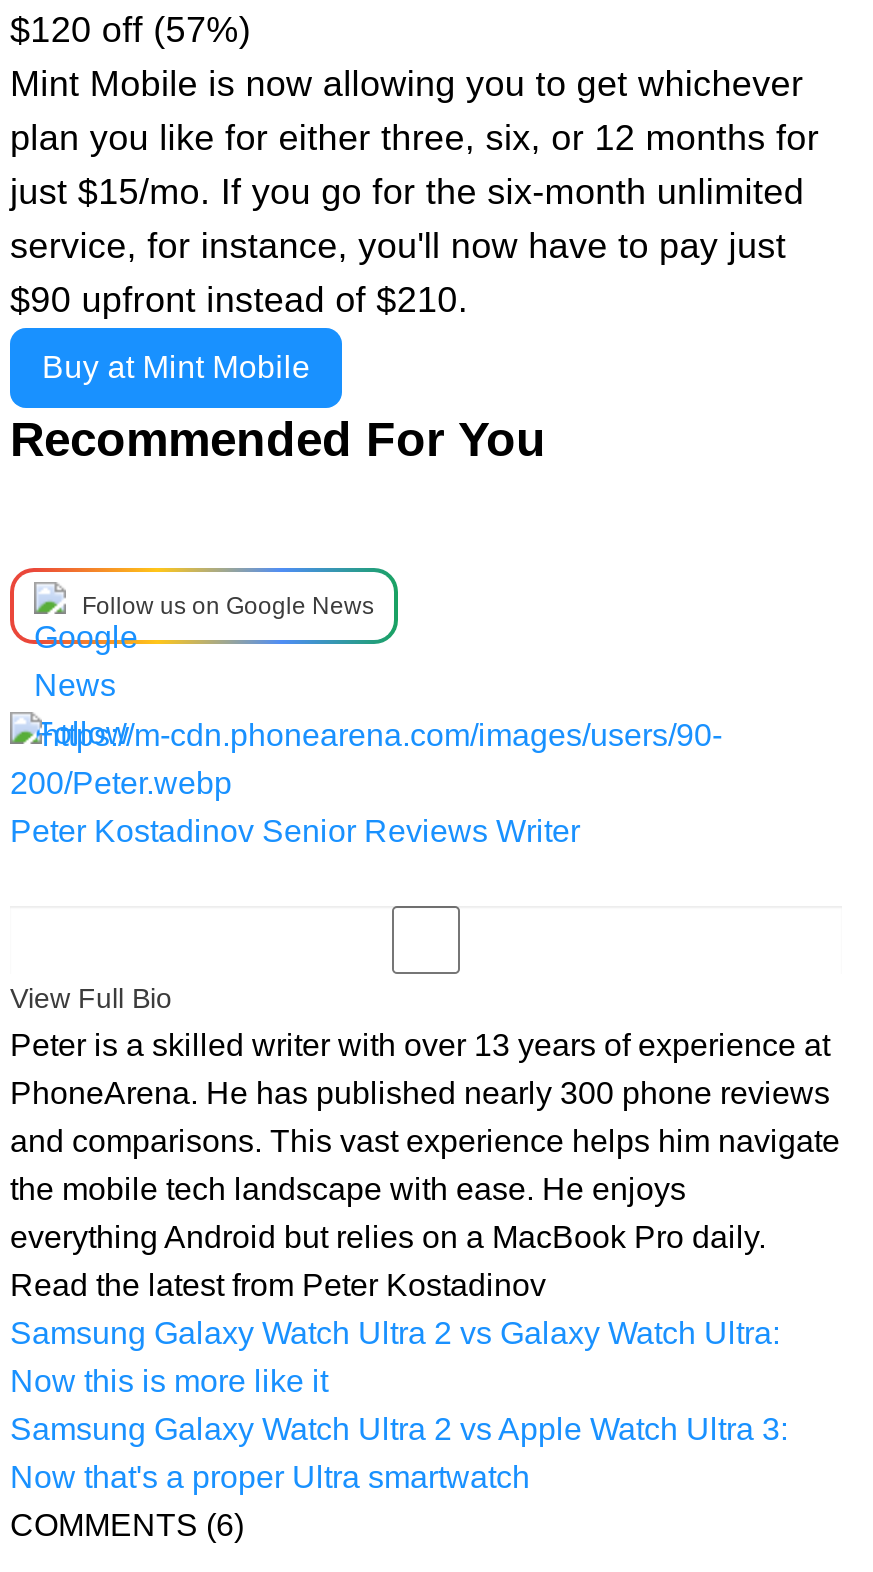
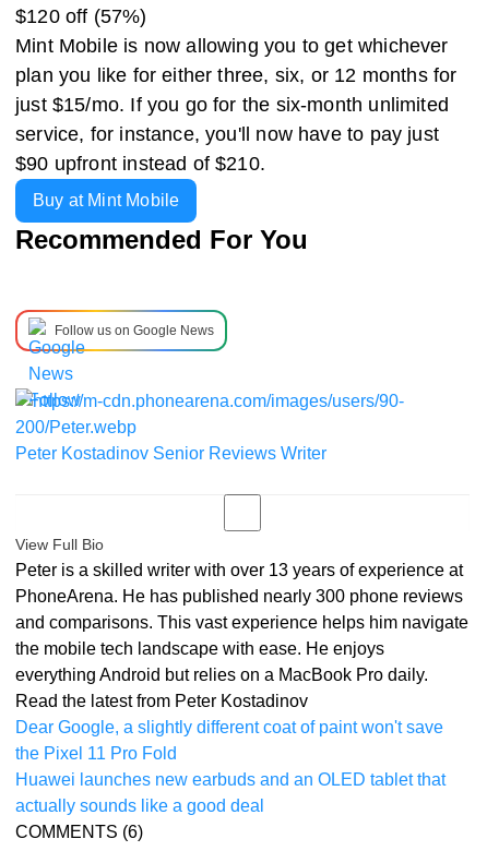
- Samsung Galaxy Watch Ultra 2 vs Galaxy Watch Ultra:
- Now this is more like it
- Samsung Galaxy Watch Ultra 2 vs Apple Watch Ultra 3:
- Now that's a proper Ultra smartwatch
+ Dear Google, a slightly different coat of paint won't save
+ the Pixel 11 Pro Fold
+ Huawei launches new earbuds and an OLED tablet that
+ actually sounds like a good deal
